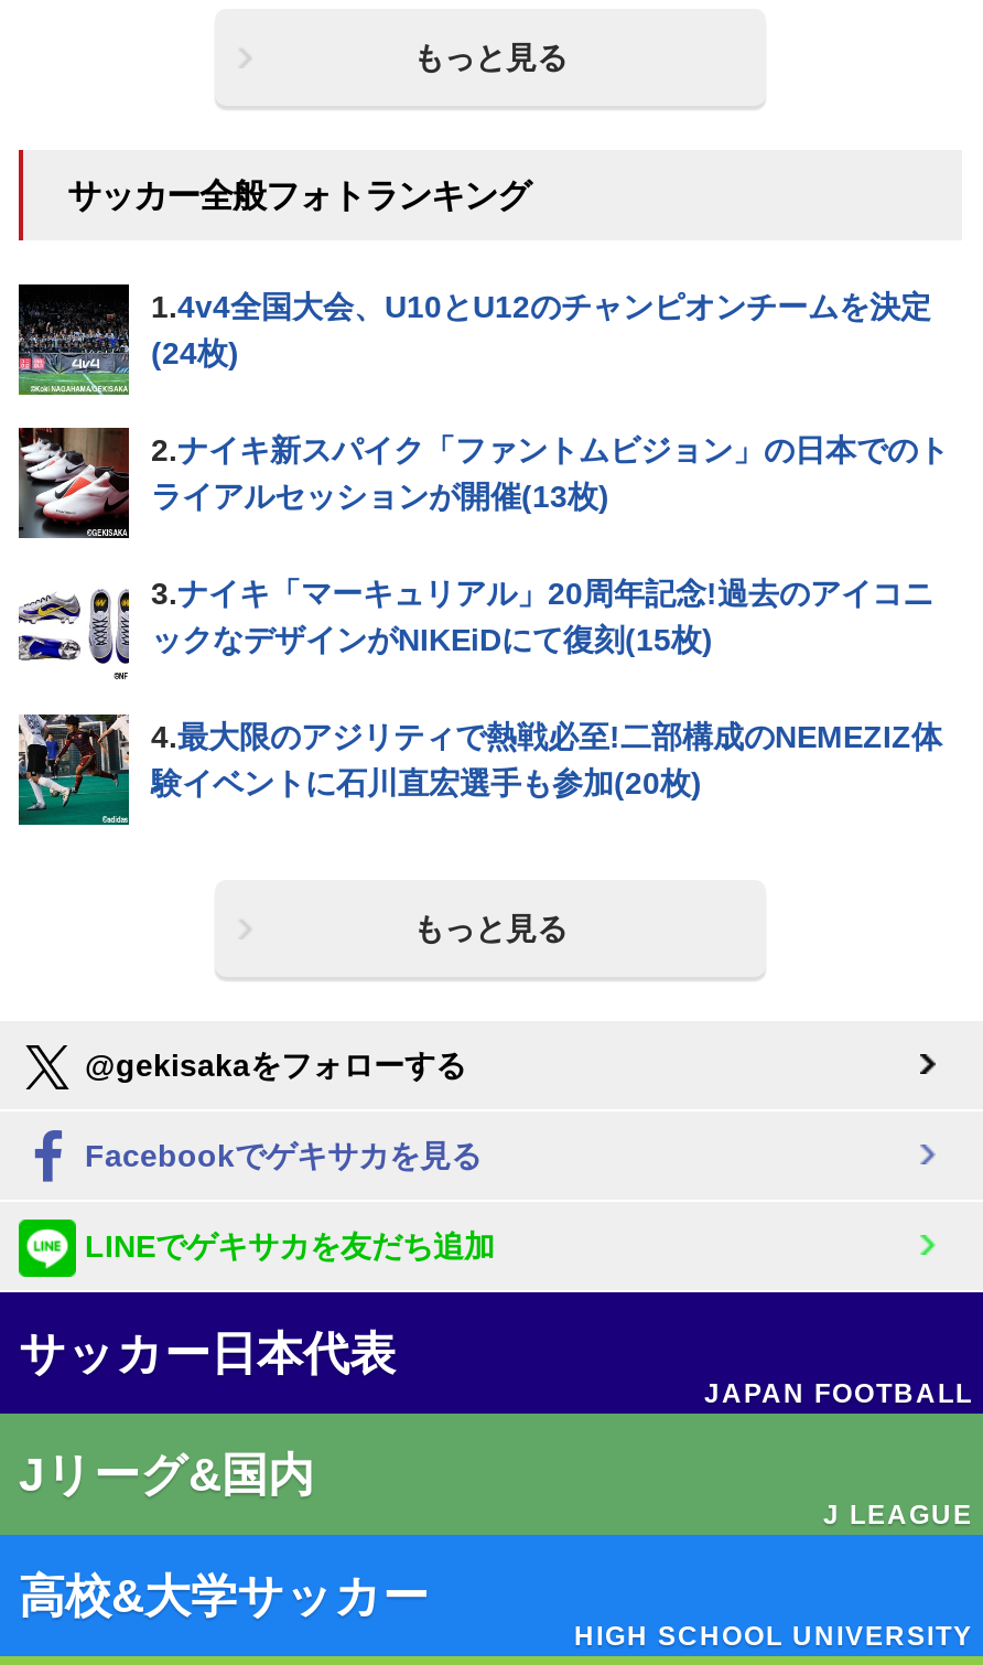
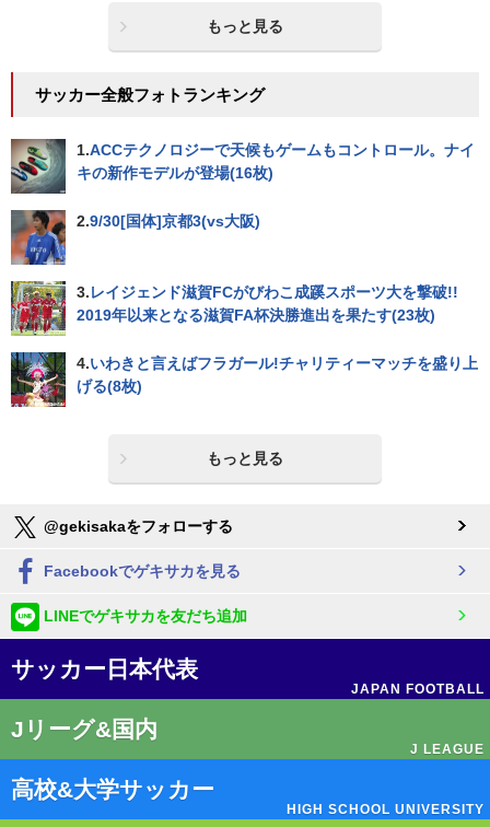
- [image]
- 1.4v4全国大会、U10とU12のチャンピオンチームを決定
- (24枚)
+ [image]
+ 1.ACCテクノロジーで天候もゲームもコントロール。ナイ
+ キの新作モデルが登場(16枚)

- [image]
- 2.ナイキ新スパイク「ファントムビジョン」の日本でのト
- ライアルセッションが開催(13枚)
+ [image]
+ 2.9/30[国体]京都3(vs大阪)

- [image]
- 3.ナイキ「マーキュリアル」20周年記念!過去のアイコニ
- ックなデザインがNIKEiDにて復刻(15枚)
+ [image]
+ 3.レイジェンド滋賀FCがびわこ成蹊スポーツ大を撃破!!
+ 2019年以来となる滋賀FA杯決勝進出を果たす(23枚)

- [image]
- 4.最大限のアジリティで熱戦必至!二部構成のNEMEZIZ体
- 験イベントに石川直宏選手も参加(20枚)
+ [image]
+ 4.いわきと言えばフラガール!チャリティーマッチを盛り上
+ げる(8枚)
